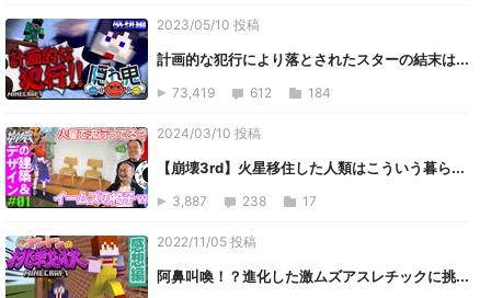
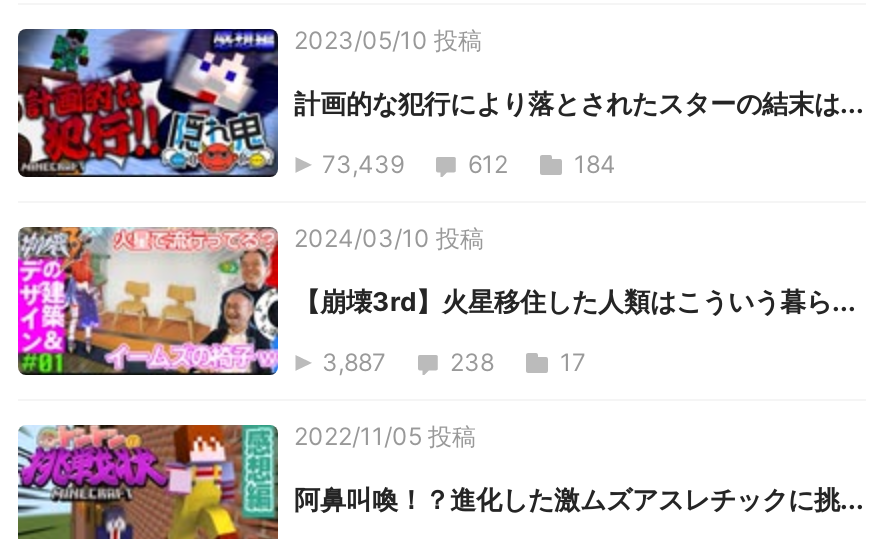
- 73,419
+ 73,439
